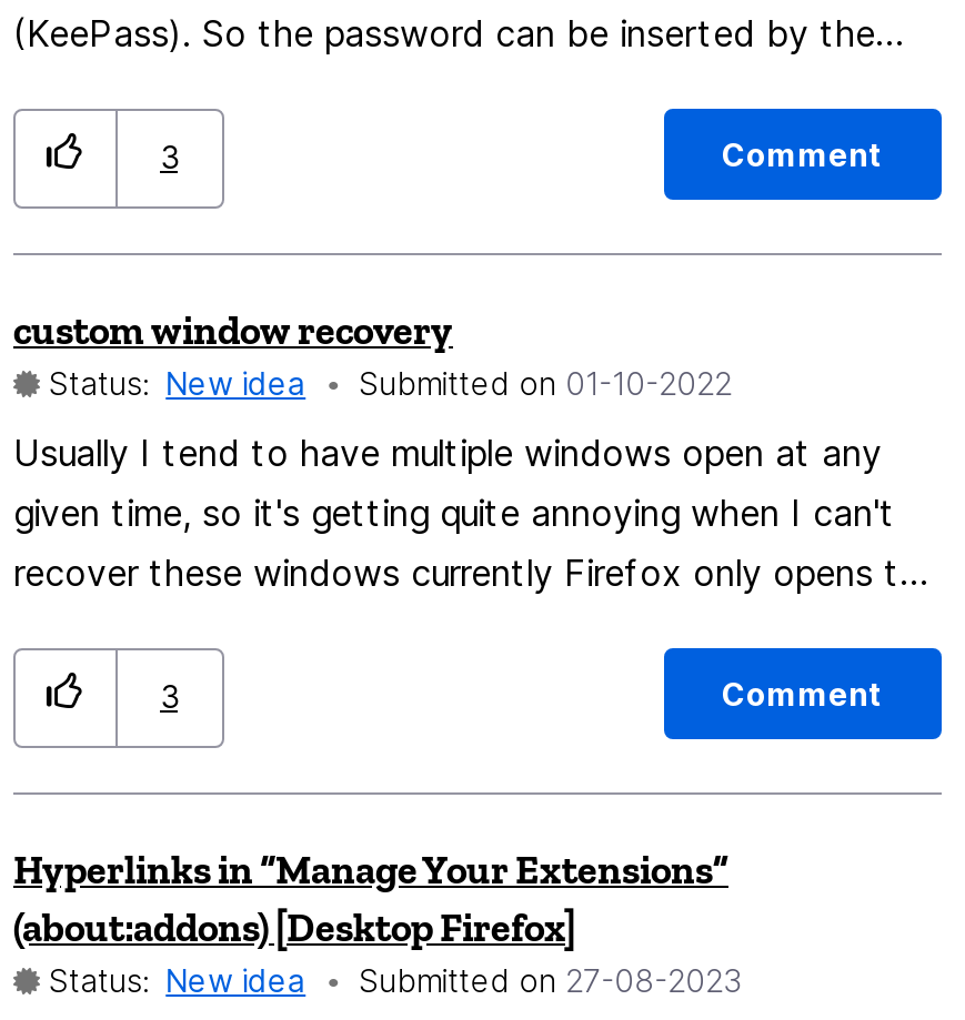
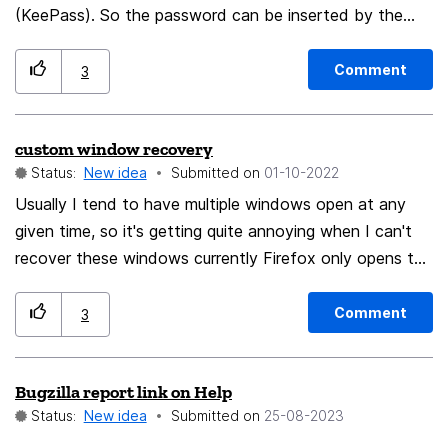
- Hyperlinks in “Manage Your Extensions”
- (about:addons) [Desktop Firefox]
+ Bugzilla report link on Help

- Status: New idea Submitted on 27-08-2023
+ Status: New idea Submitted on 25-08-2023
